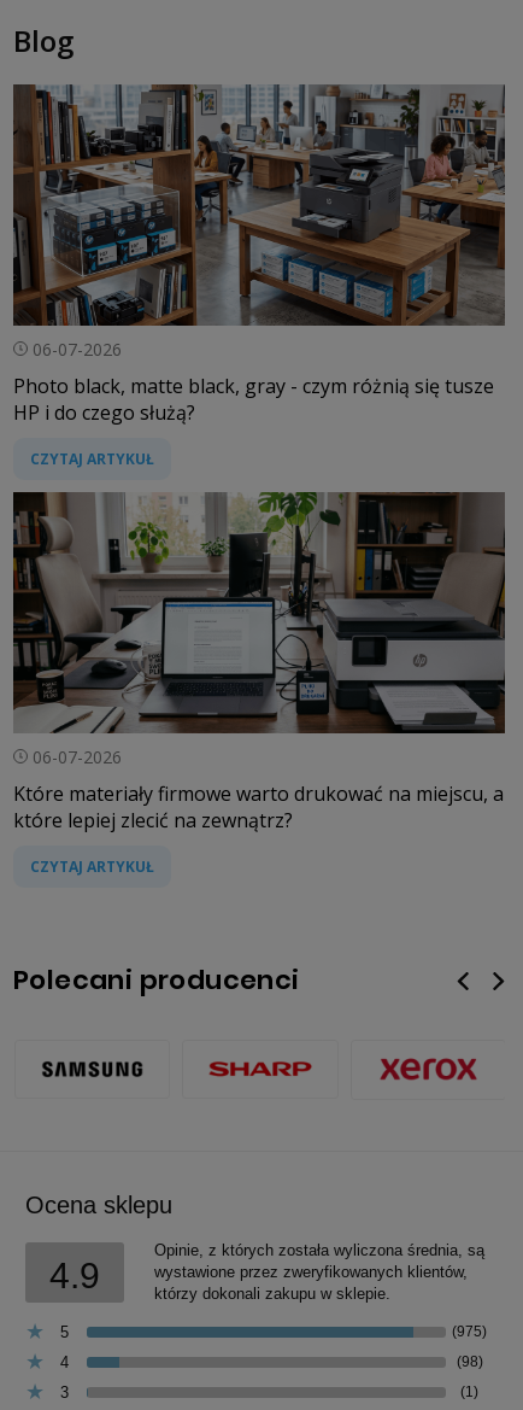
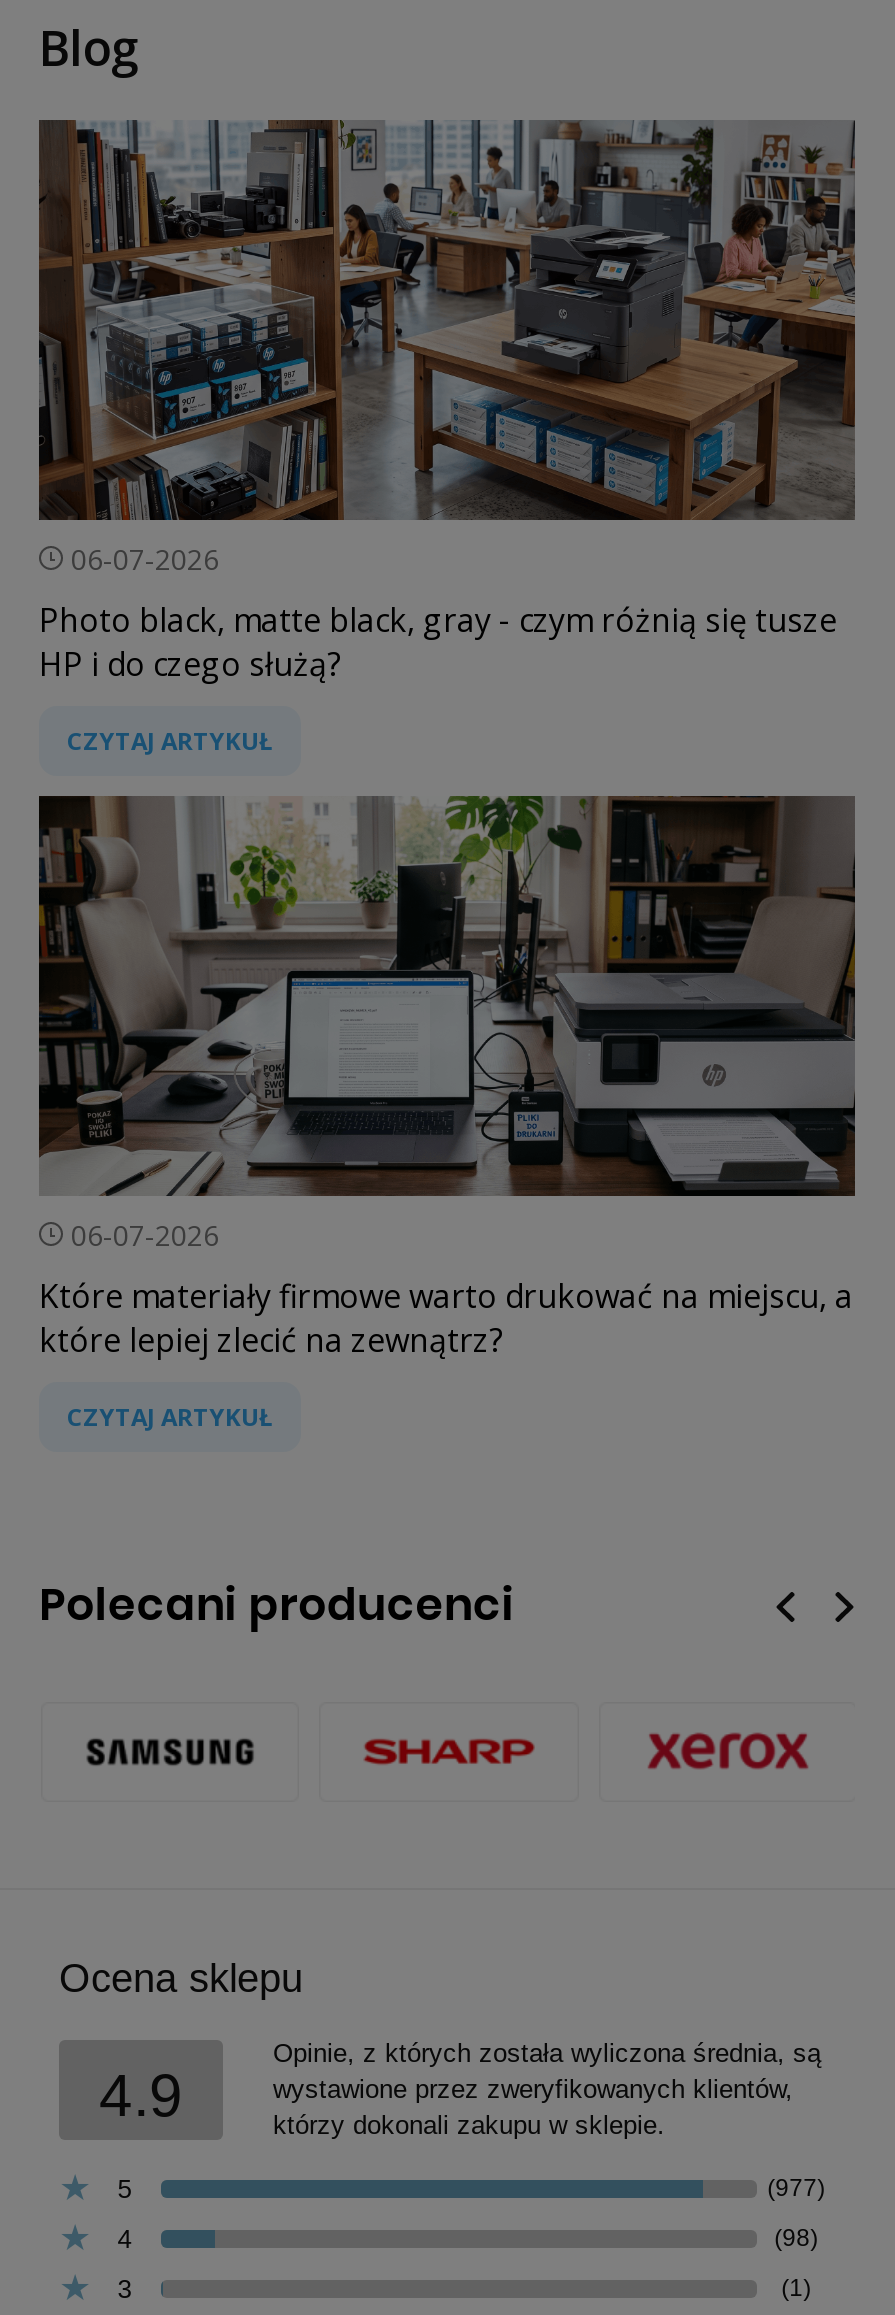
- (975)
+ (977)
